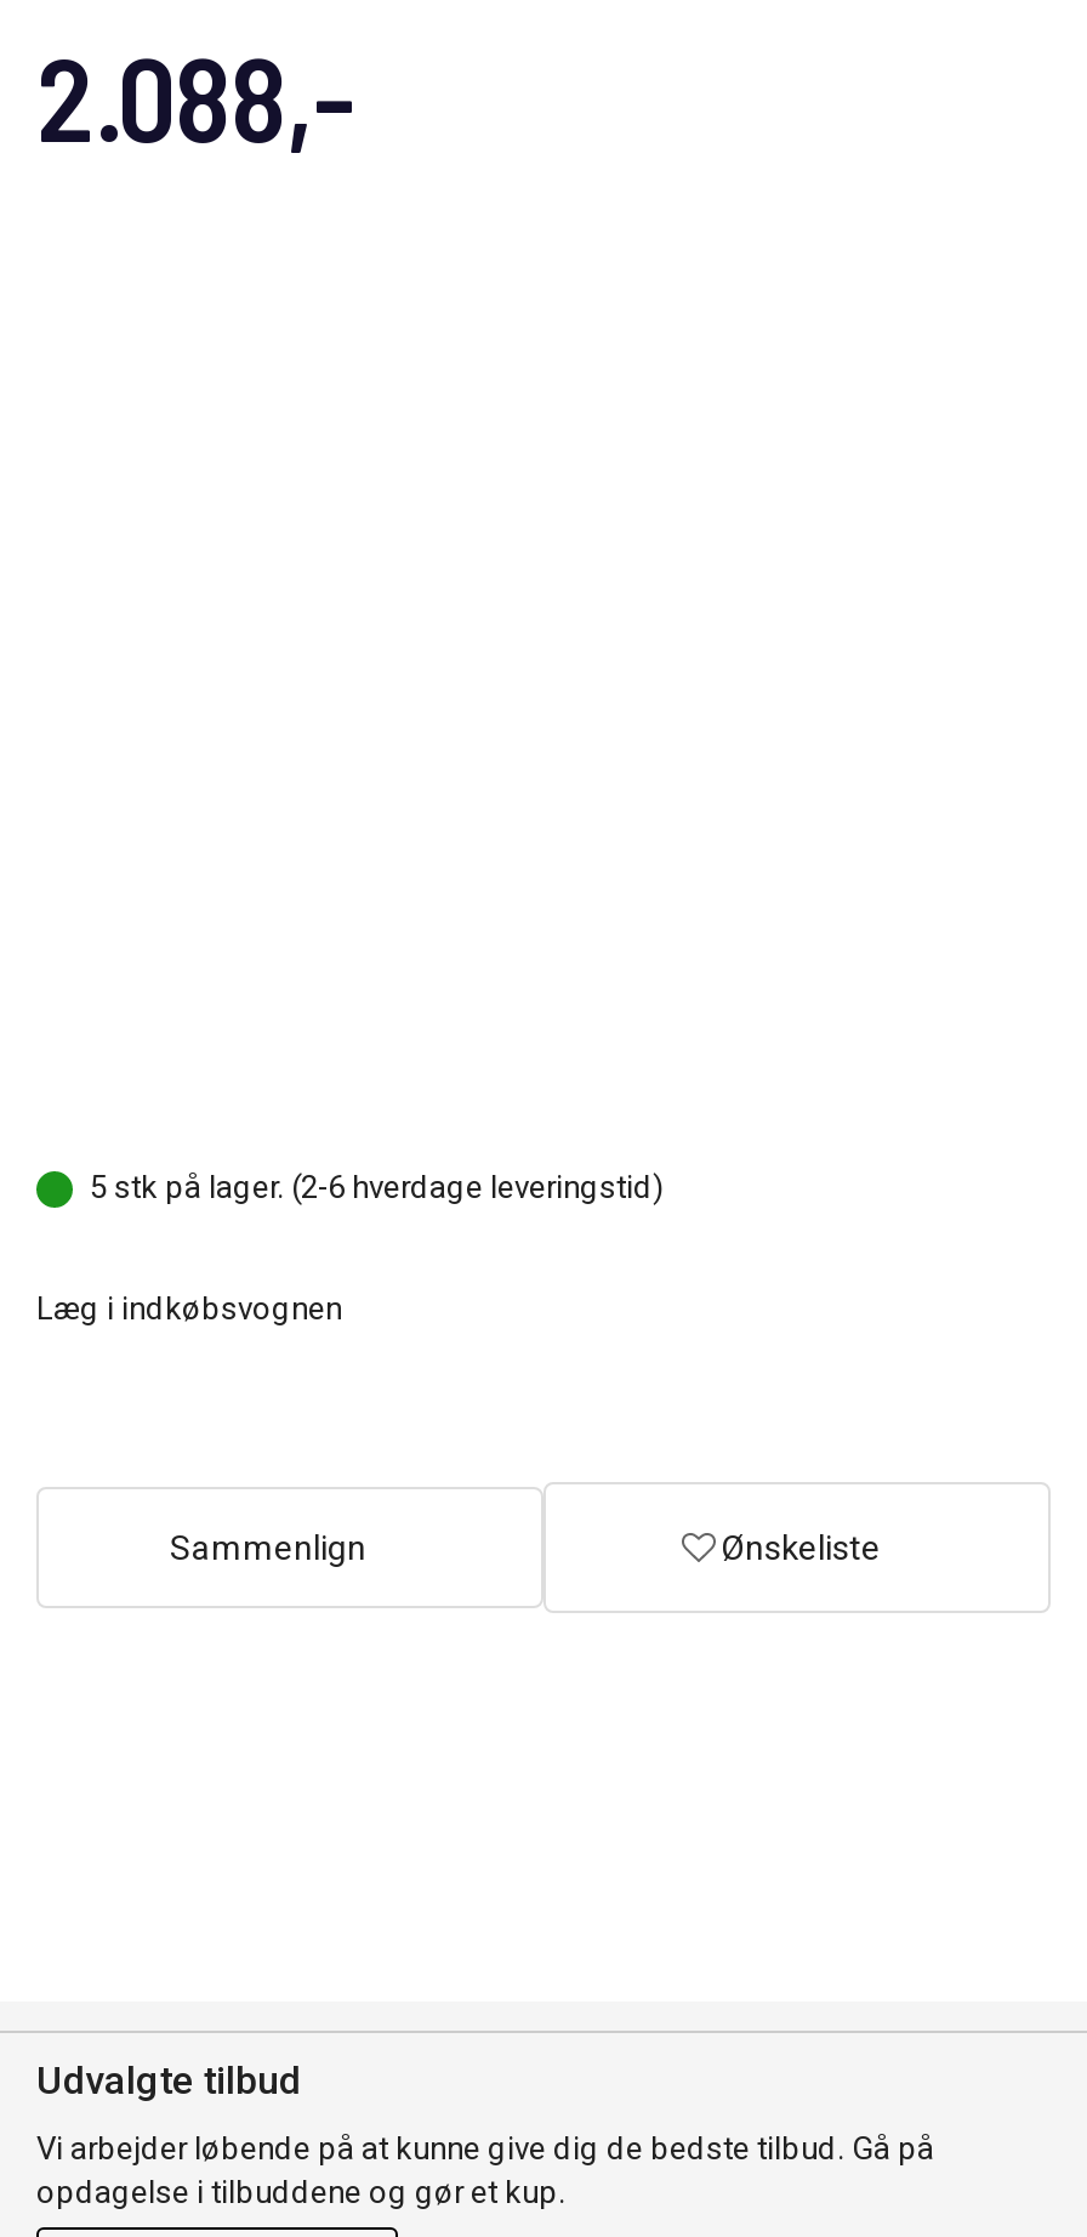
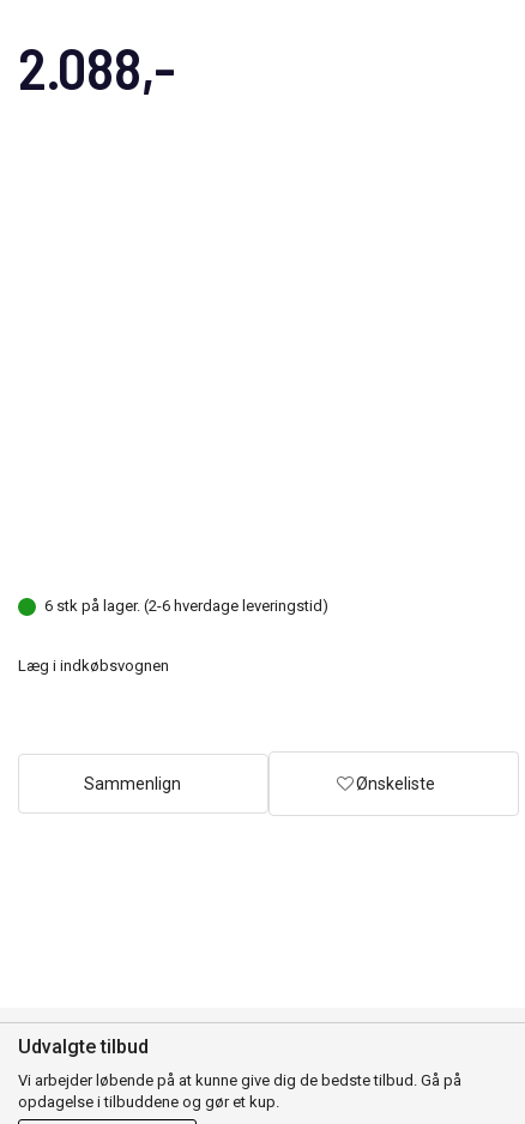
- 5 stk på lager. (2-6 hverdage leveringstid)
+ 6 stk på lager. (2-6 hverdage leveringstid)
